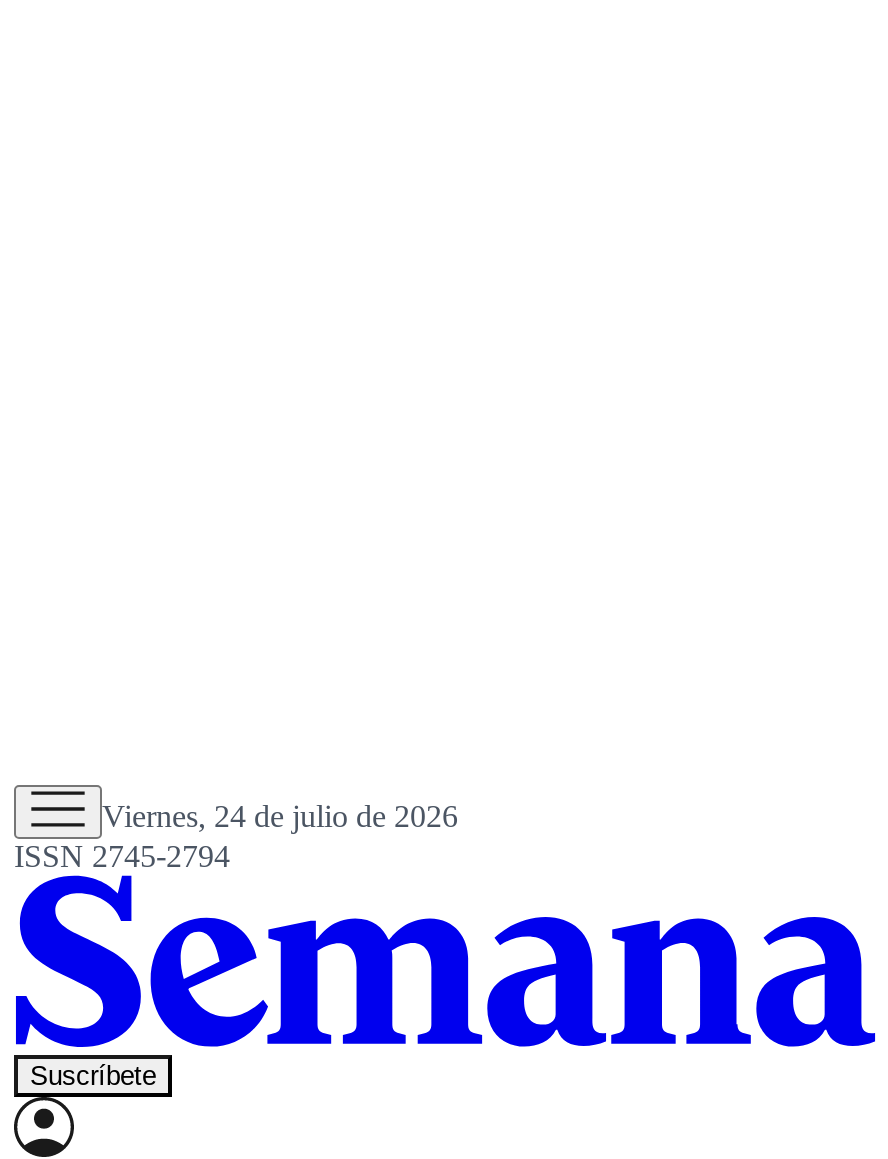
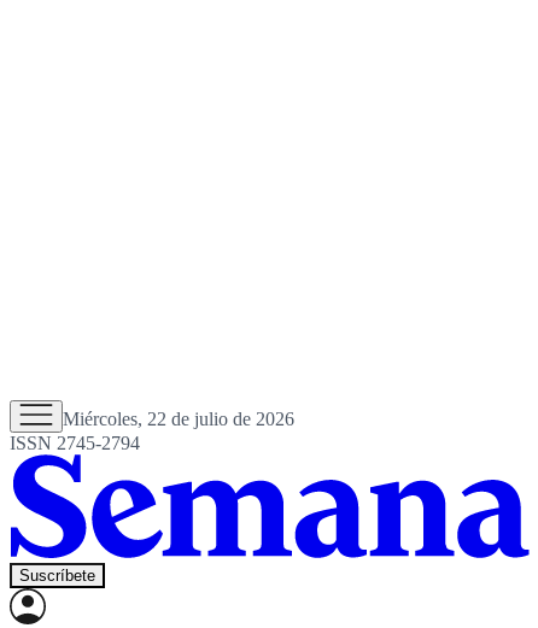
- Viernes, 24 de julio de 2026
+ Miércoles, 22 de julio de 2026
